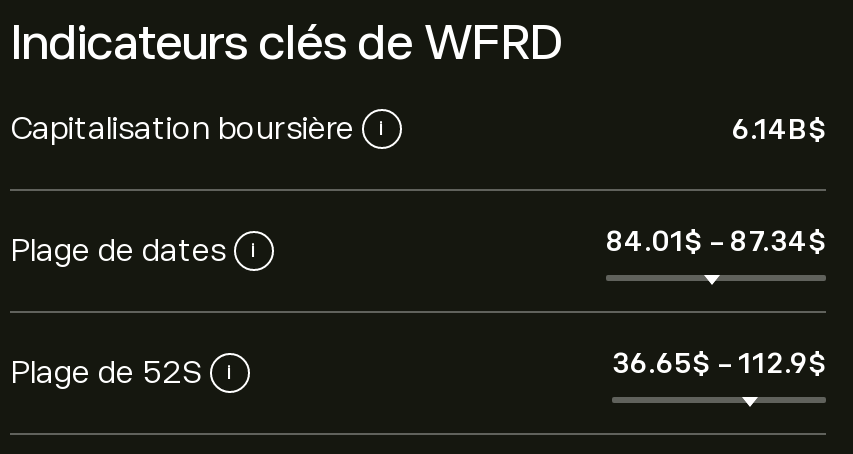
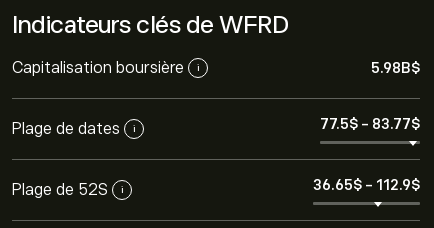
- 6.14B$
+ 5.98B$

- 84.01$- 87.34$
+ 77.5$- 83.77$
